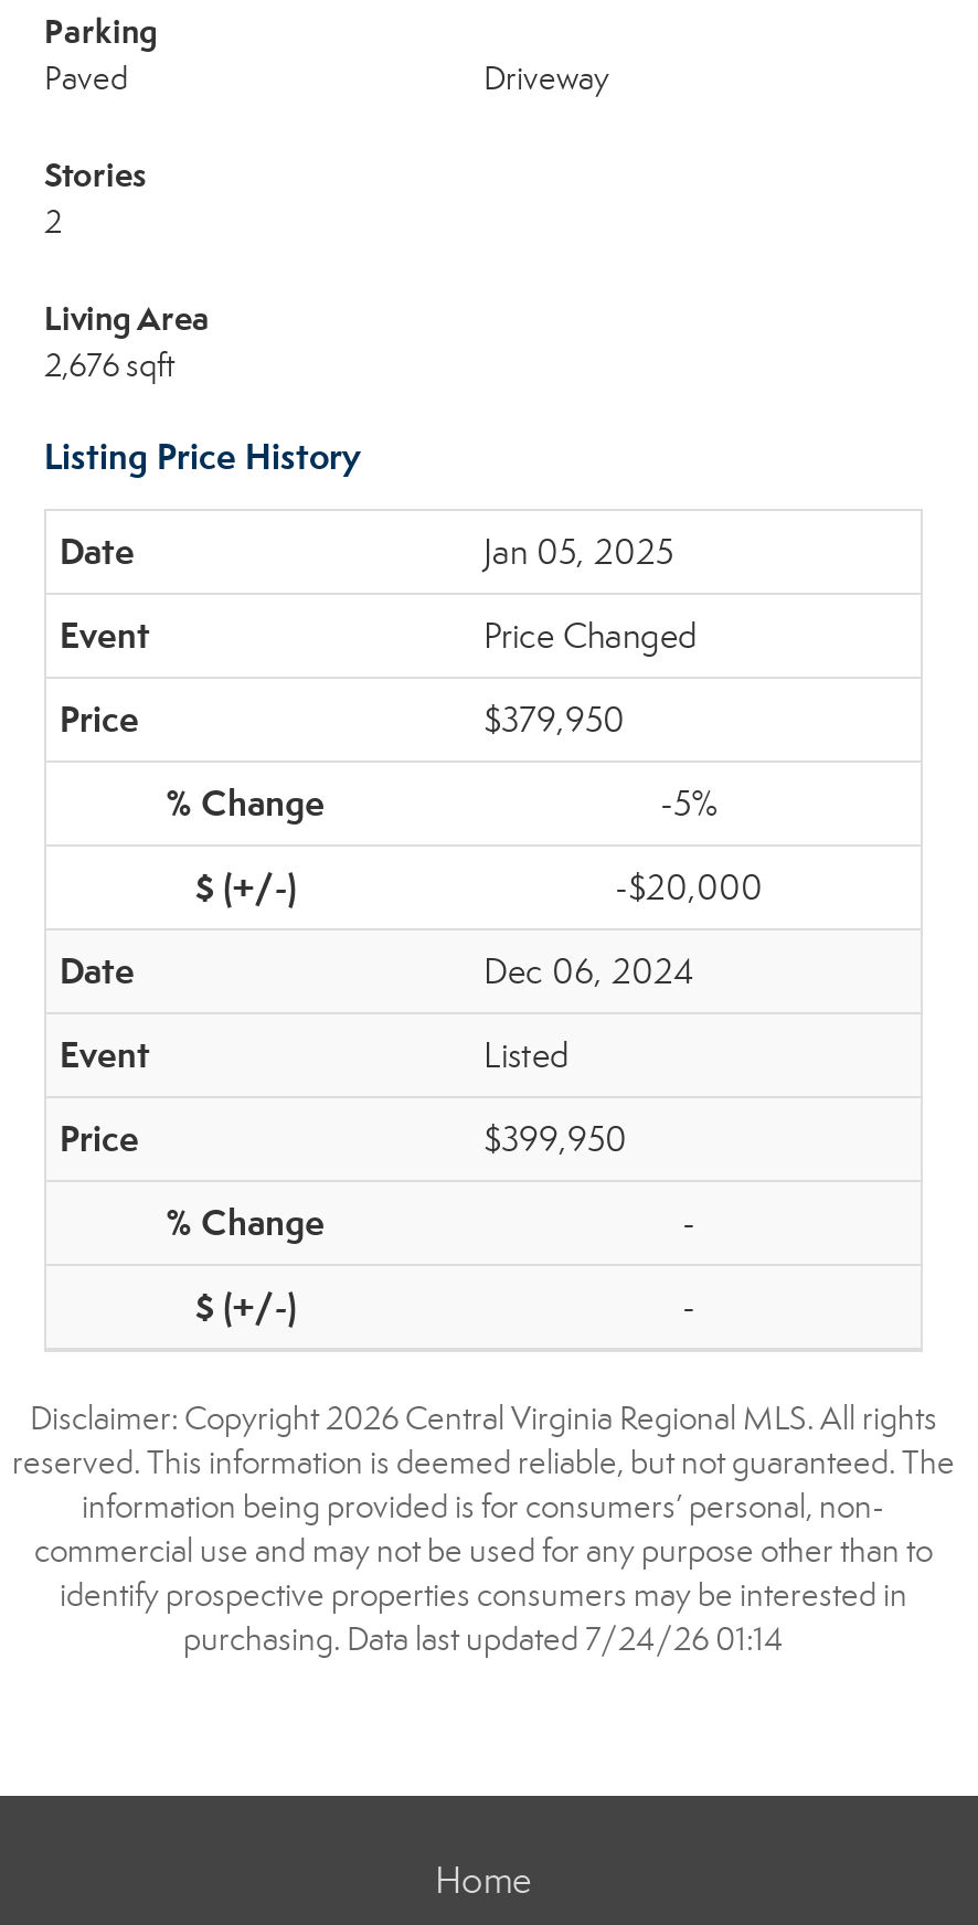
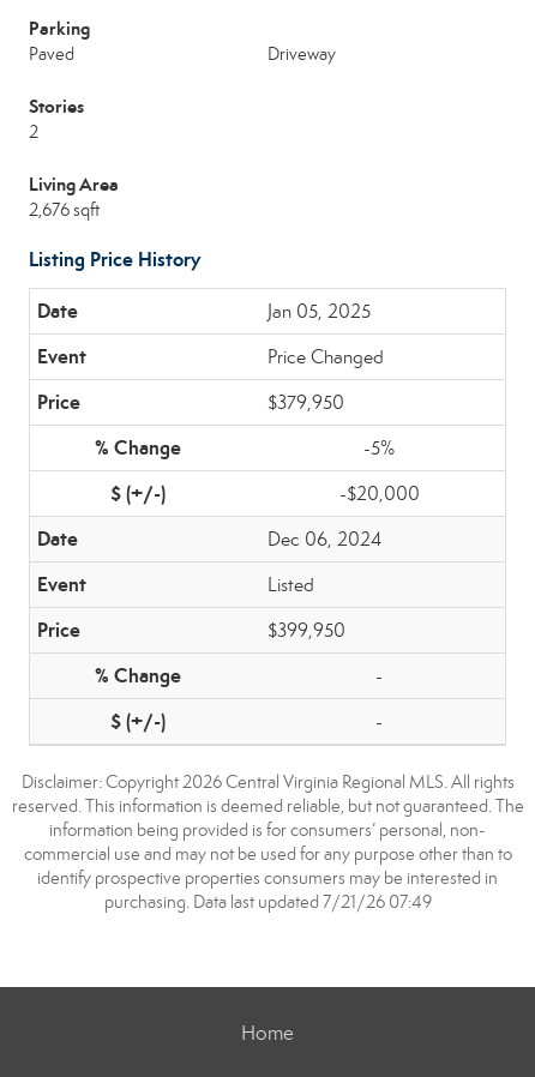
- purchasing. Data last updated 7/24/26 01:14
+ purchasing. Data last updated 7/21/26 07:49
